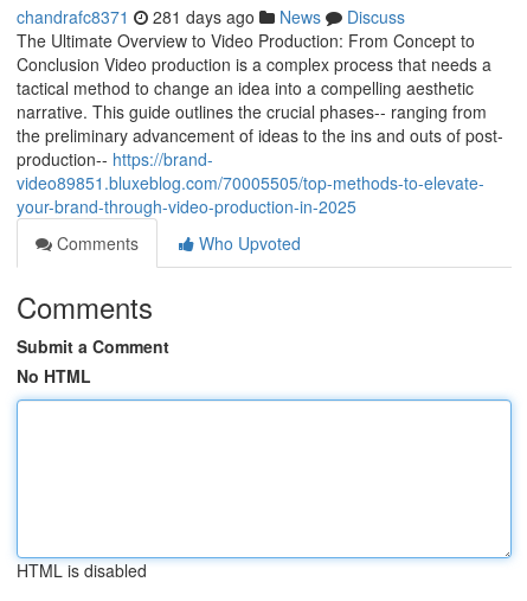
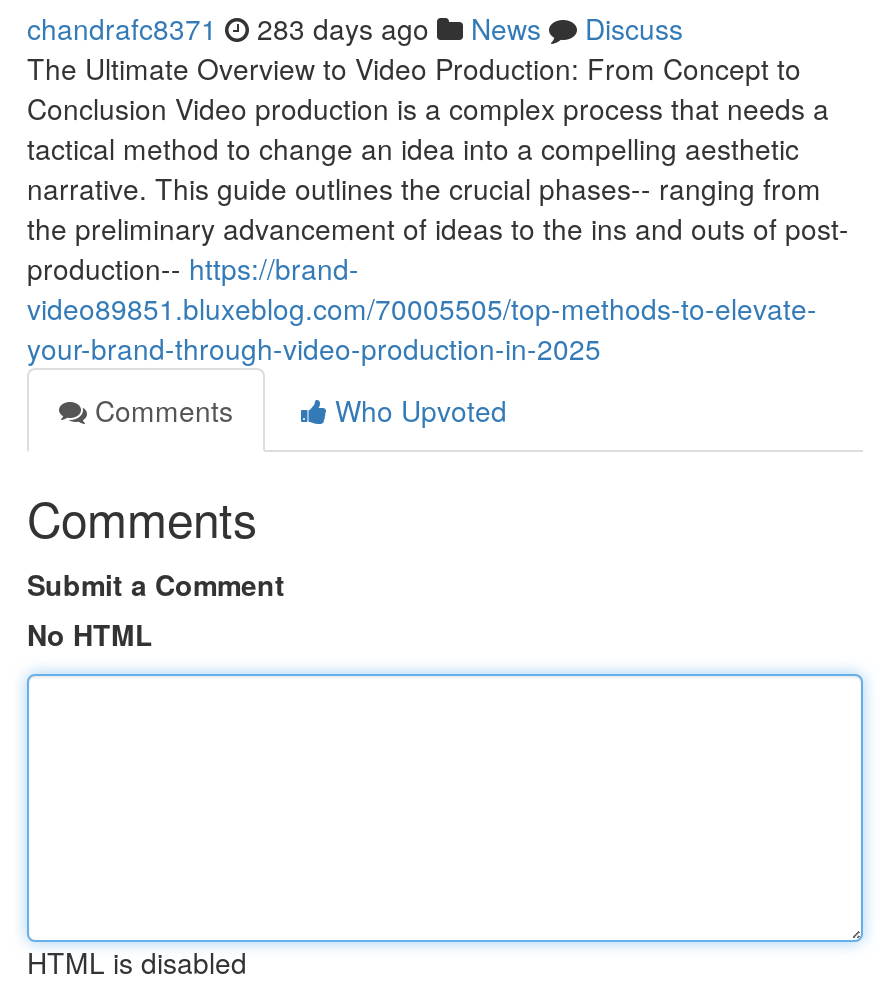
- chandrafc8371 281 days ago News Discuss
+ chandrafc8371 283 days ago News Discuss
